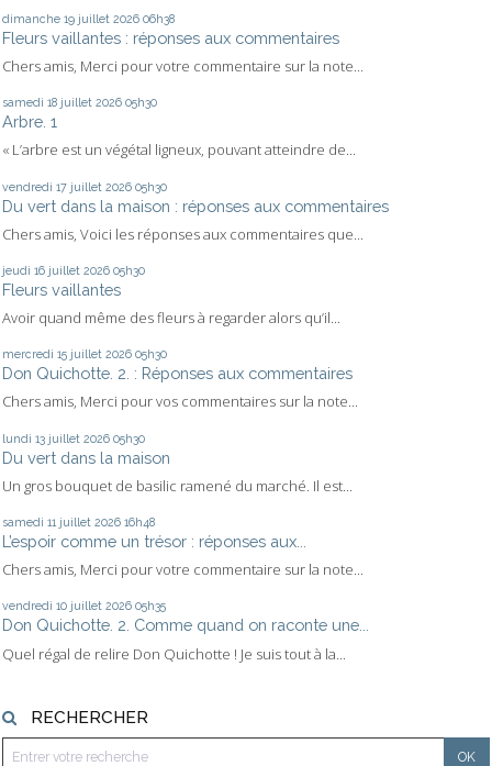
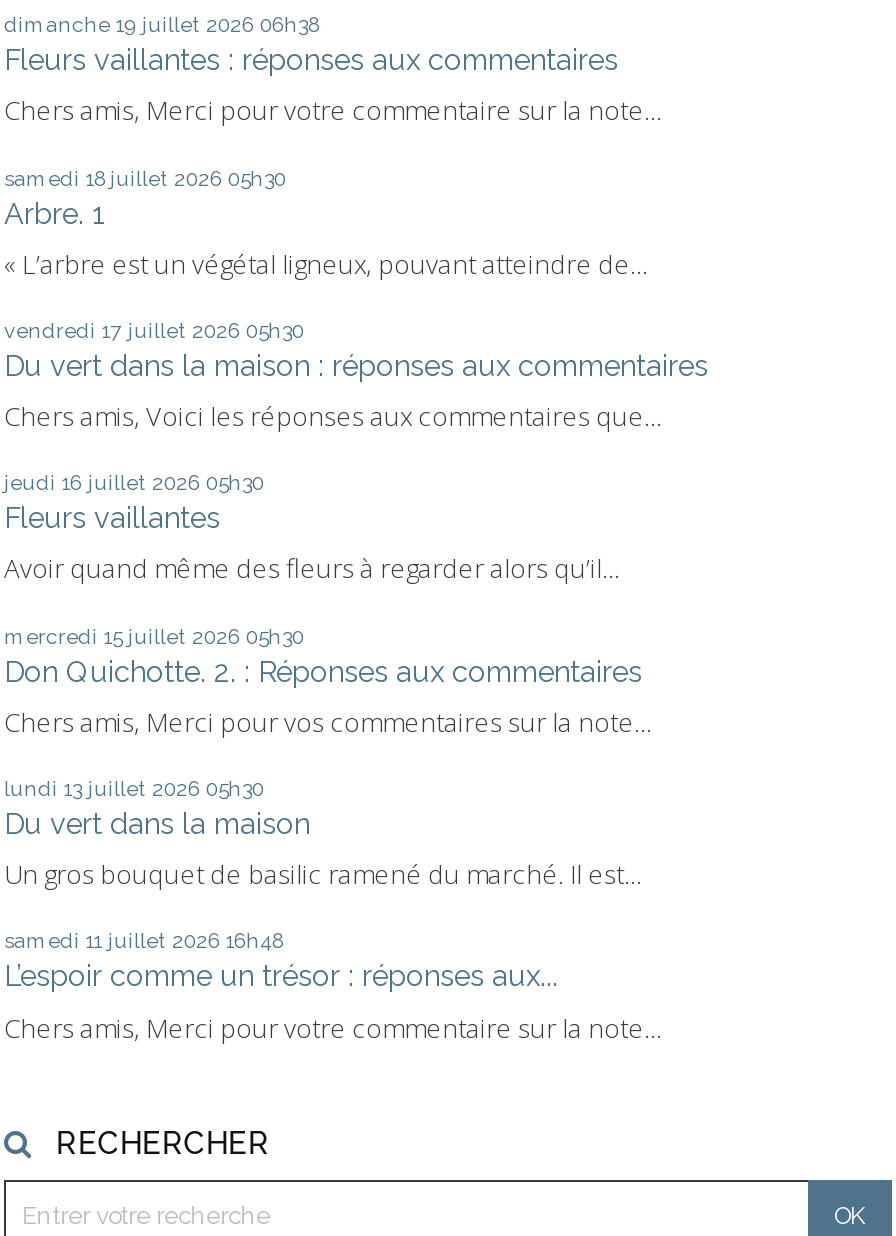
- vendredi 10 juillet 2026 05h35
- Don Quichotte. 2. Comme quand on raconte une...
- Quel régal de relire Don Quichotte ! Je suis tout à la...
